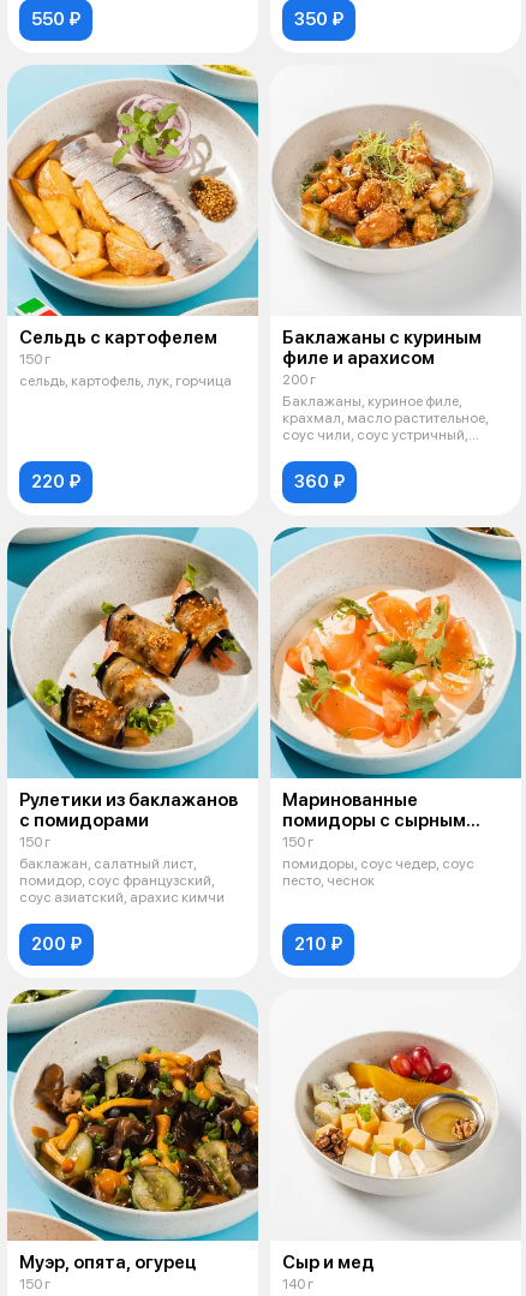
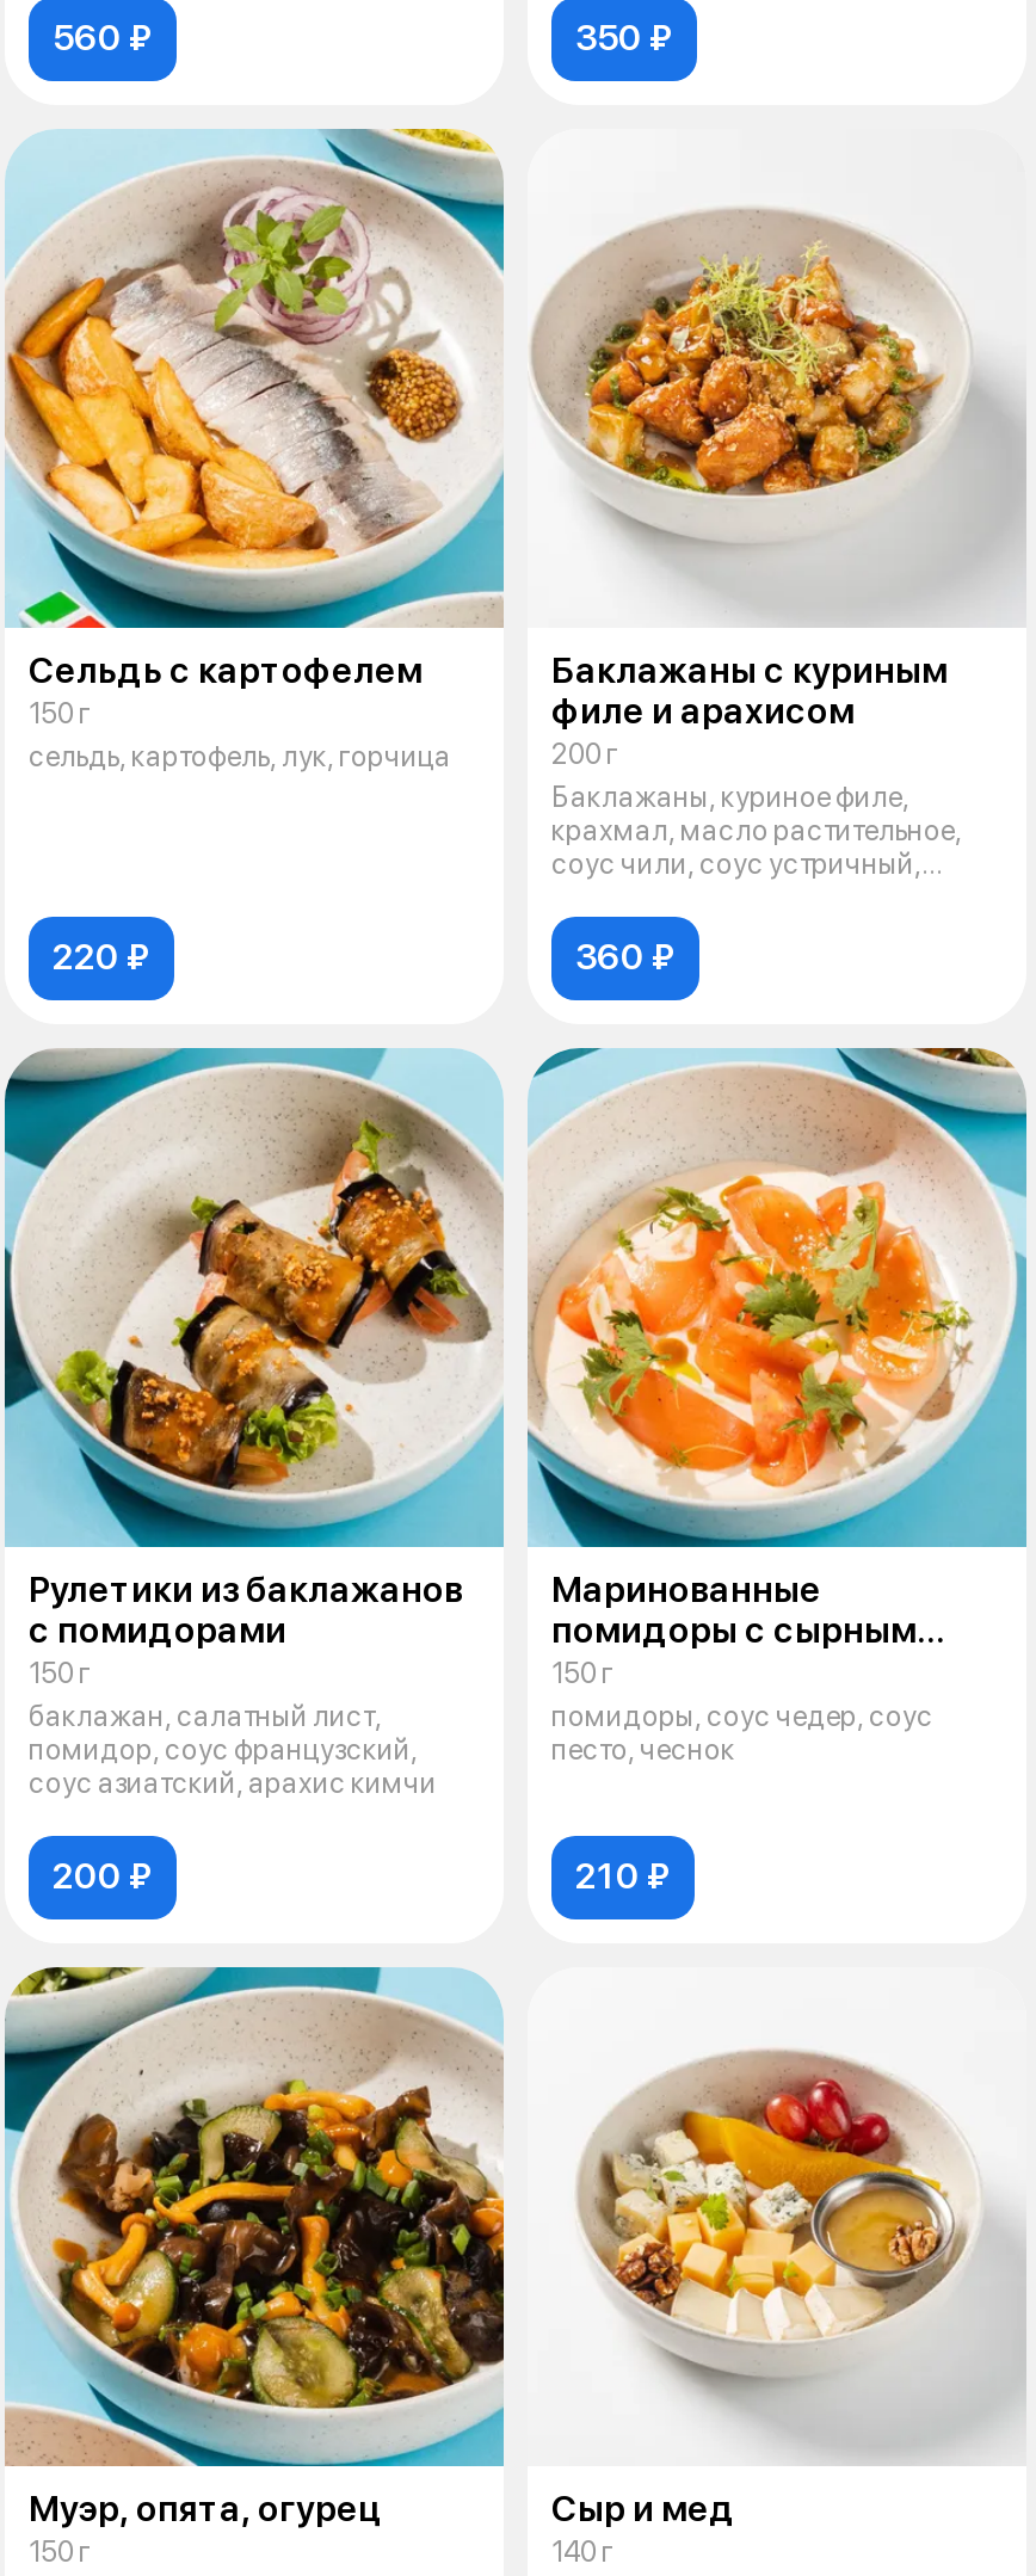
- 550 ₽
+ 560 ₽
